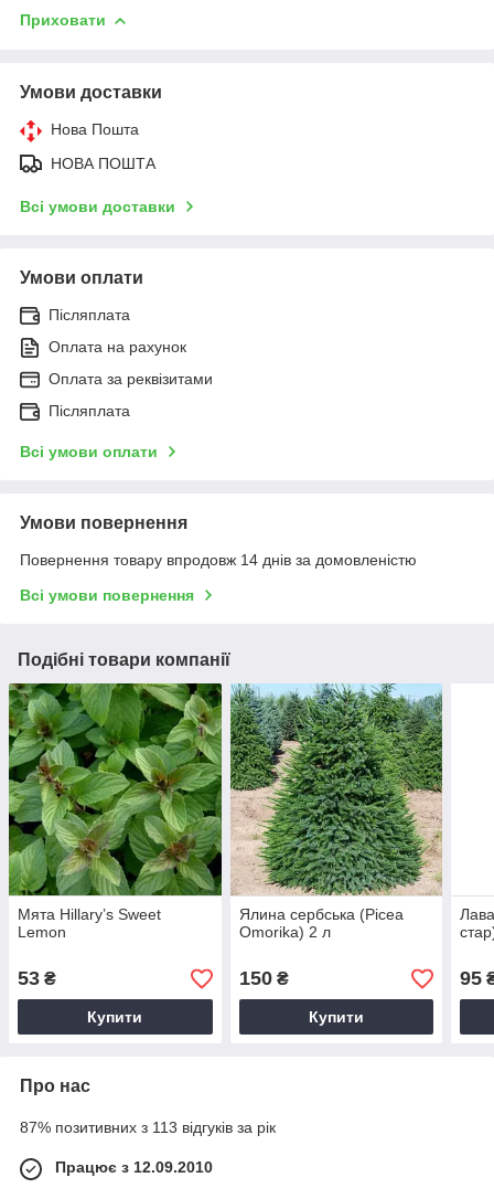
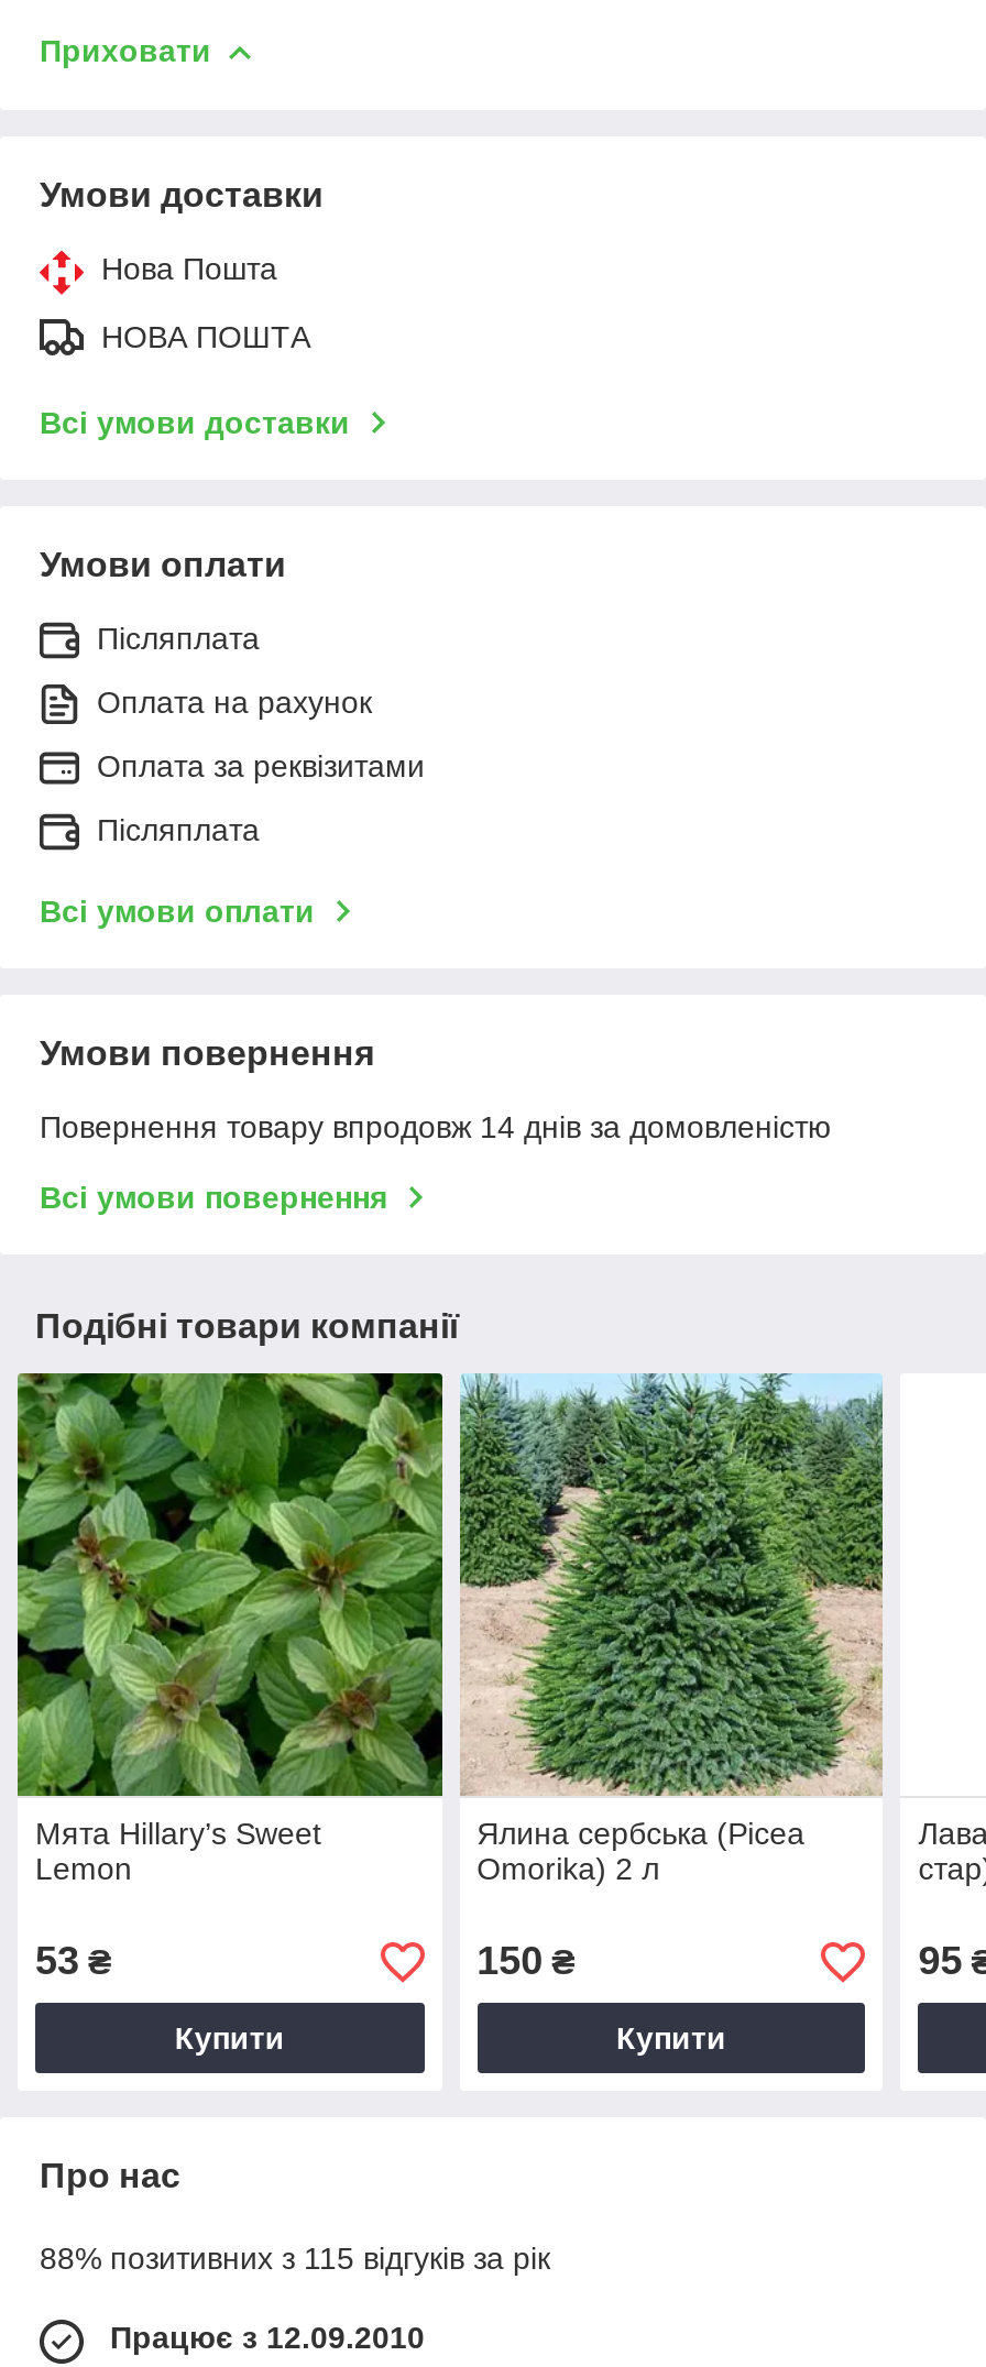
- 87% позитивних з 113 відгуків за рік
+ 88% позитивних з 115 відгуків за рік
